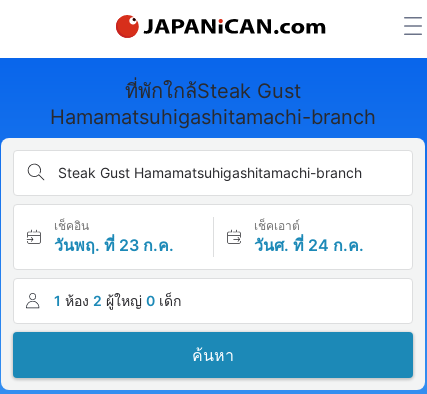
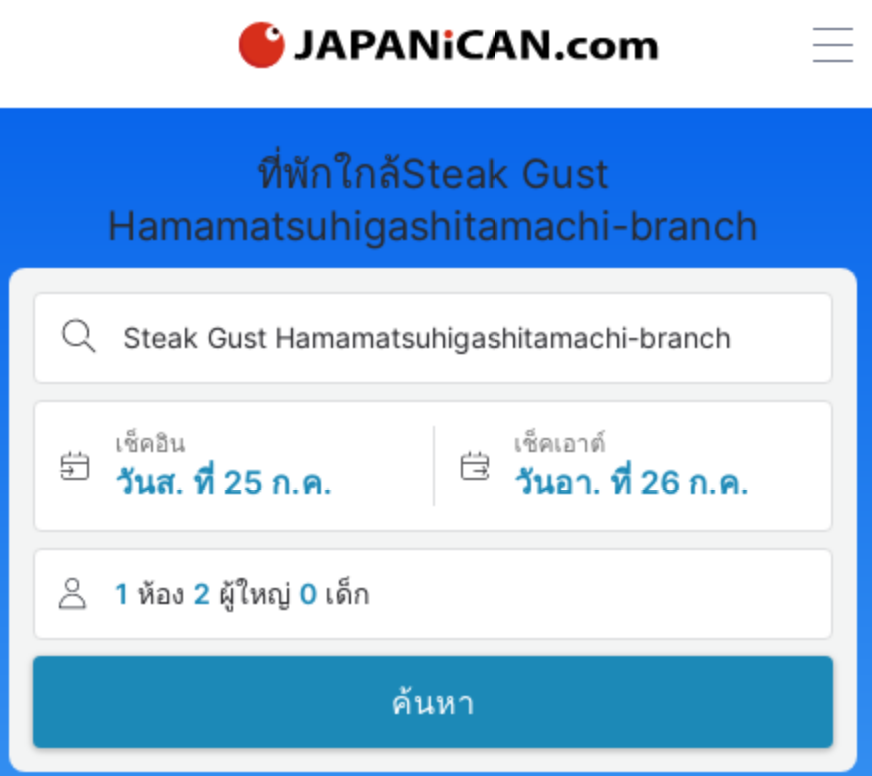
- วันพฤ. ที่ 23 ก.ค.
+ วันส. ที่ 25 ก.ค.

- วันศ. ที่ 24 ก.ค.
+ วันอา. ที่ 26 ก.ค.
